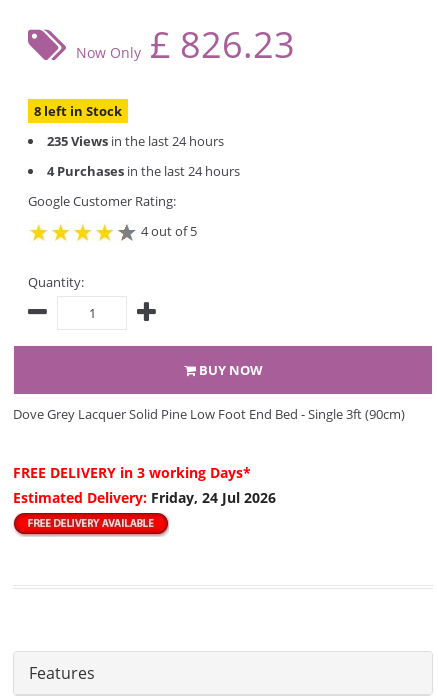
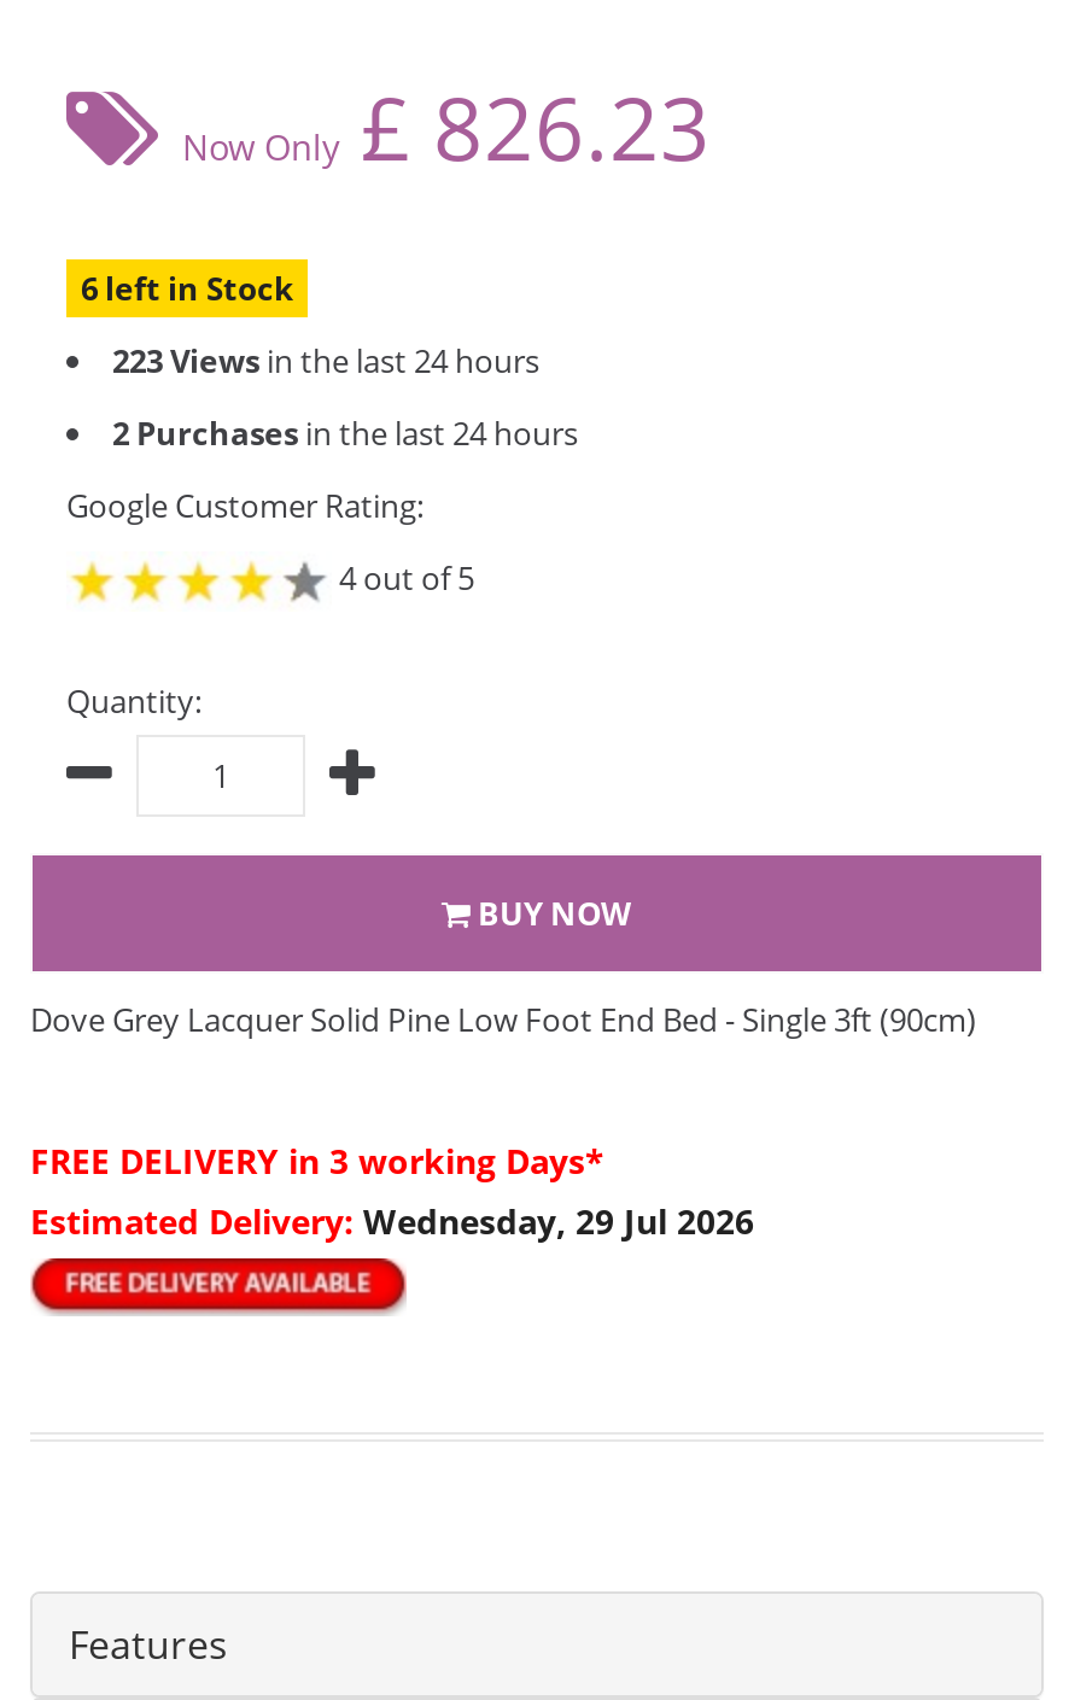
- 8 left in Stock
+ 6 left in Stock

- 235 Views in the last 24 hours
+ 223 Views in the last 24 hours

- 4 Purchases in the last 24 hours
+ 2 Purchases in the last 24 hours

- Estimated Delivery: Friday, 24 Jul 2026
+ Estimated Delivery: Wednesday, 29 Jul 2026
